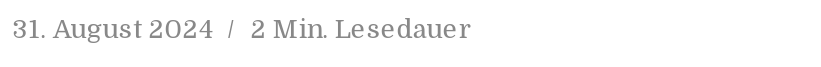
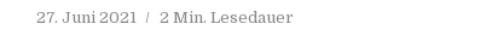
- 31. August 2024 2 Min. Lesedauer
+ 27. Juni 2021 2 Min. Lesedauer
